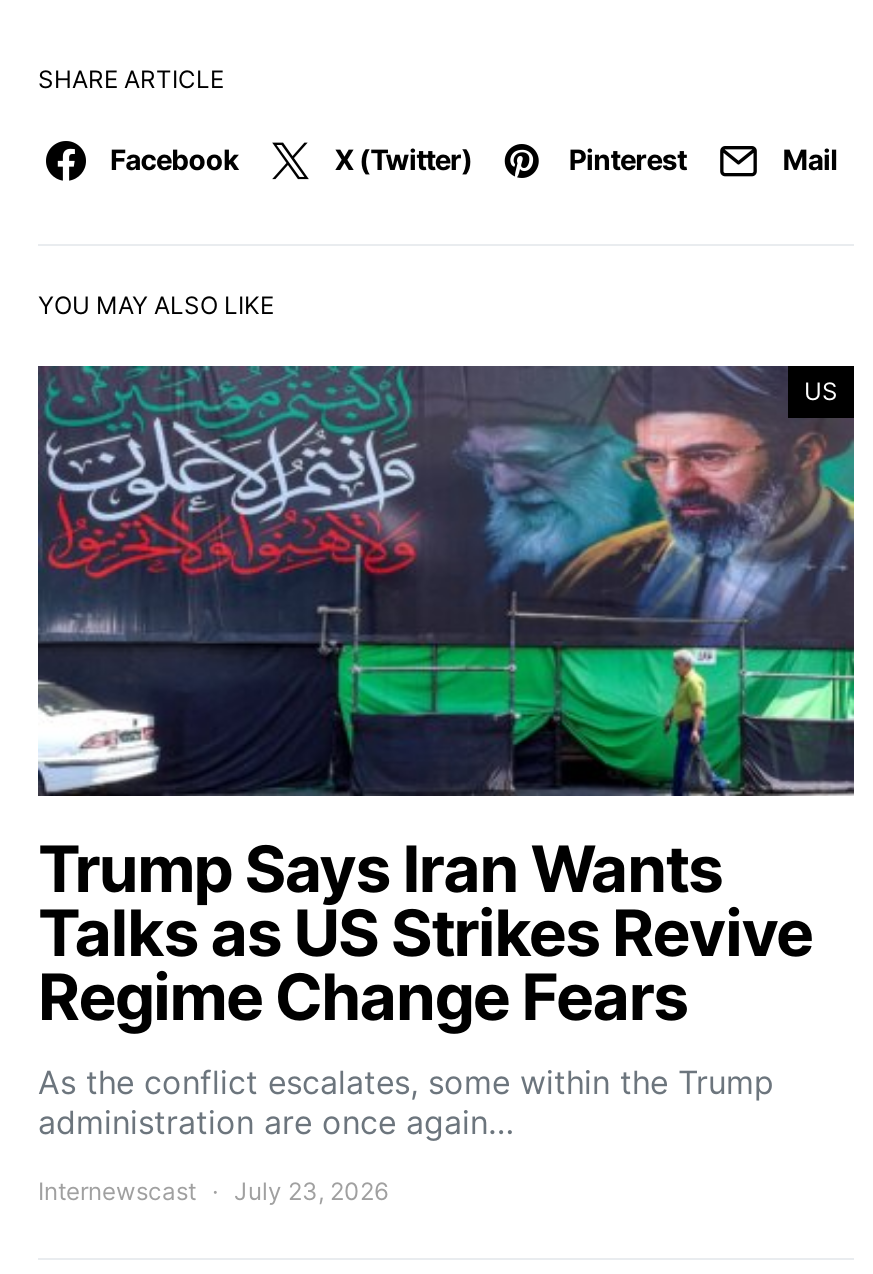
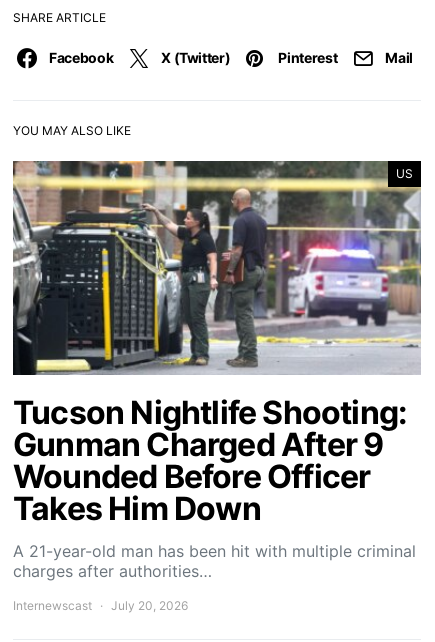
- [image]
- Trump Says Iran Wants
- Talks as US Strikes Revive
- Regime Change Fears
- As the conflict escalates, some within the Trump
- administration are once again…
+ [image]
+ Tucson Nightlife Shooting:
+ Gunman Charged After 9
+ Wounded Before Officer
+ Takes Him Down
+ A 21-year-old man has been hit with multiple criminal
+ charges after authorities…

- Internewscast July 23, 2026
+ Internewscast July 20, 2026
